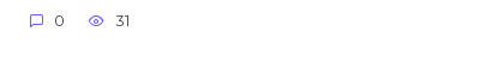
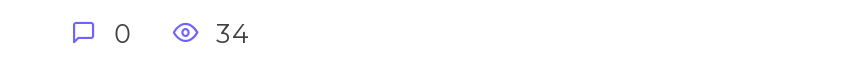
- 31
+ 34
